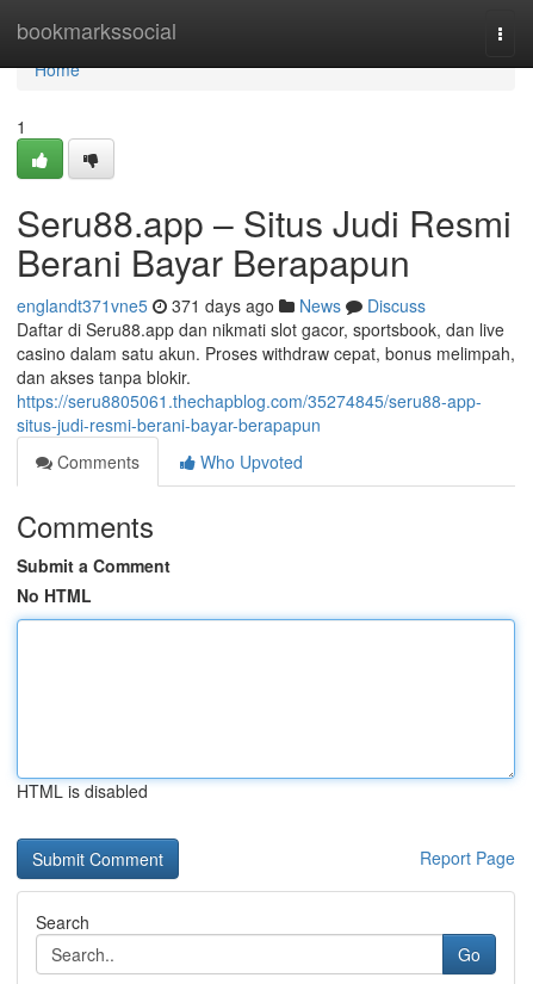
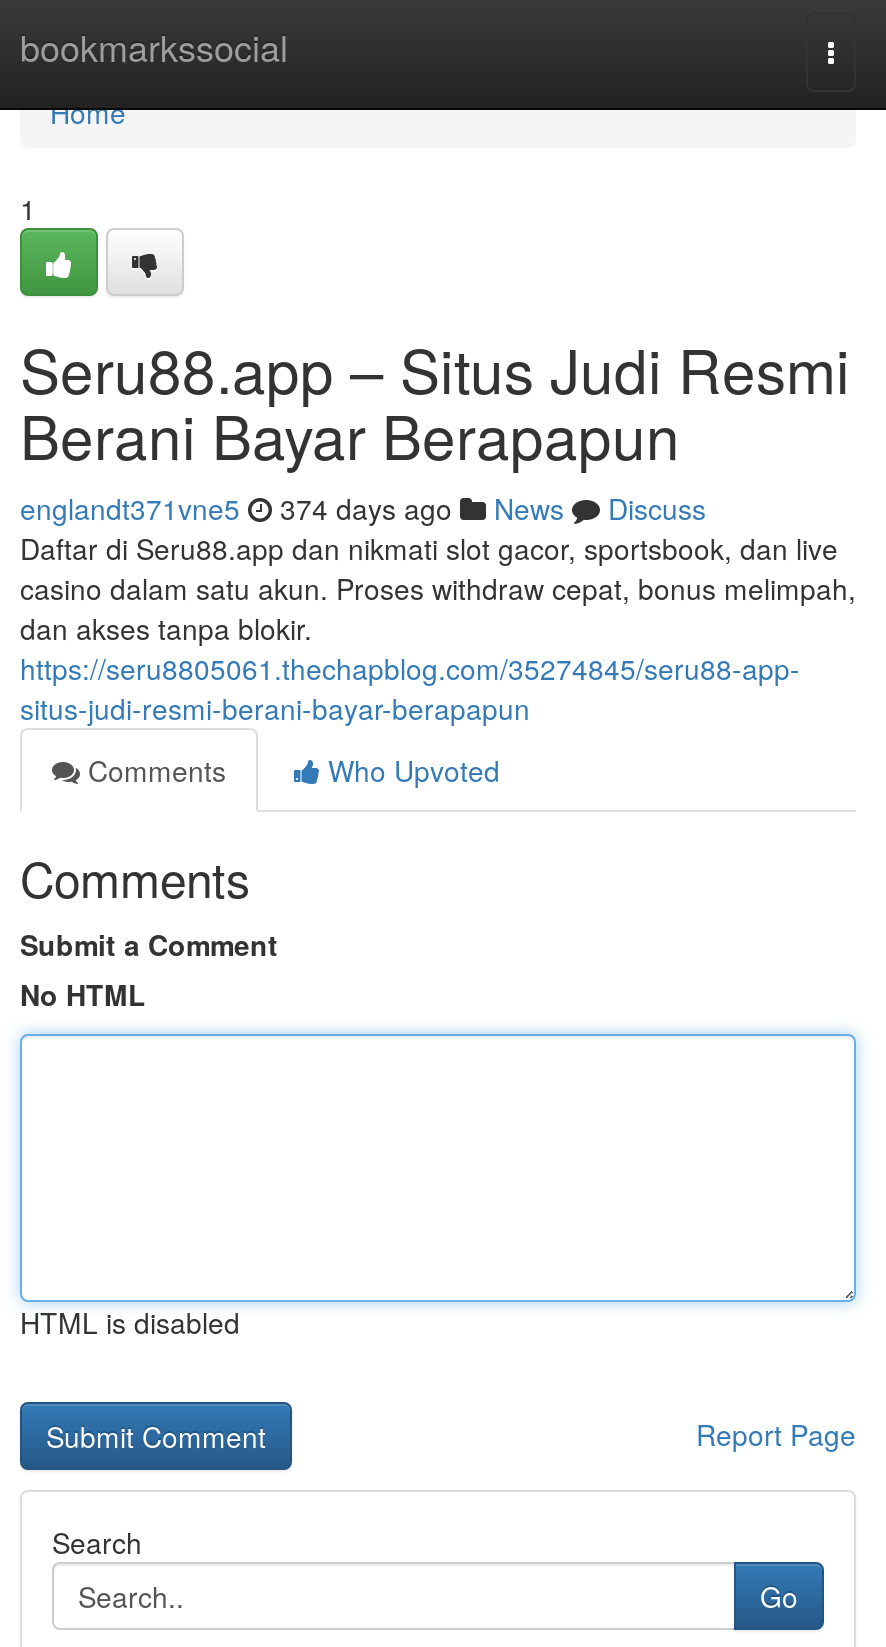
- englandt371vne5 371 days ago News Discuss
+ englandt371vne5 374 days ago News Discuss
